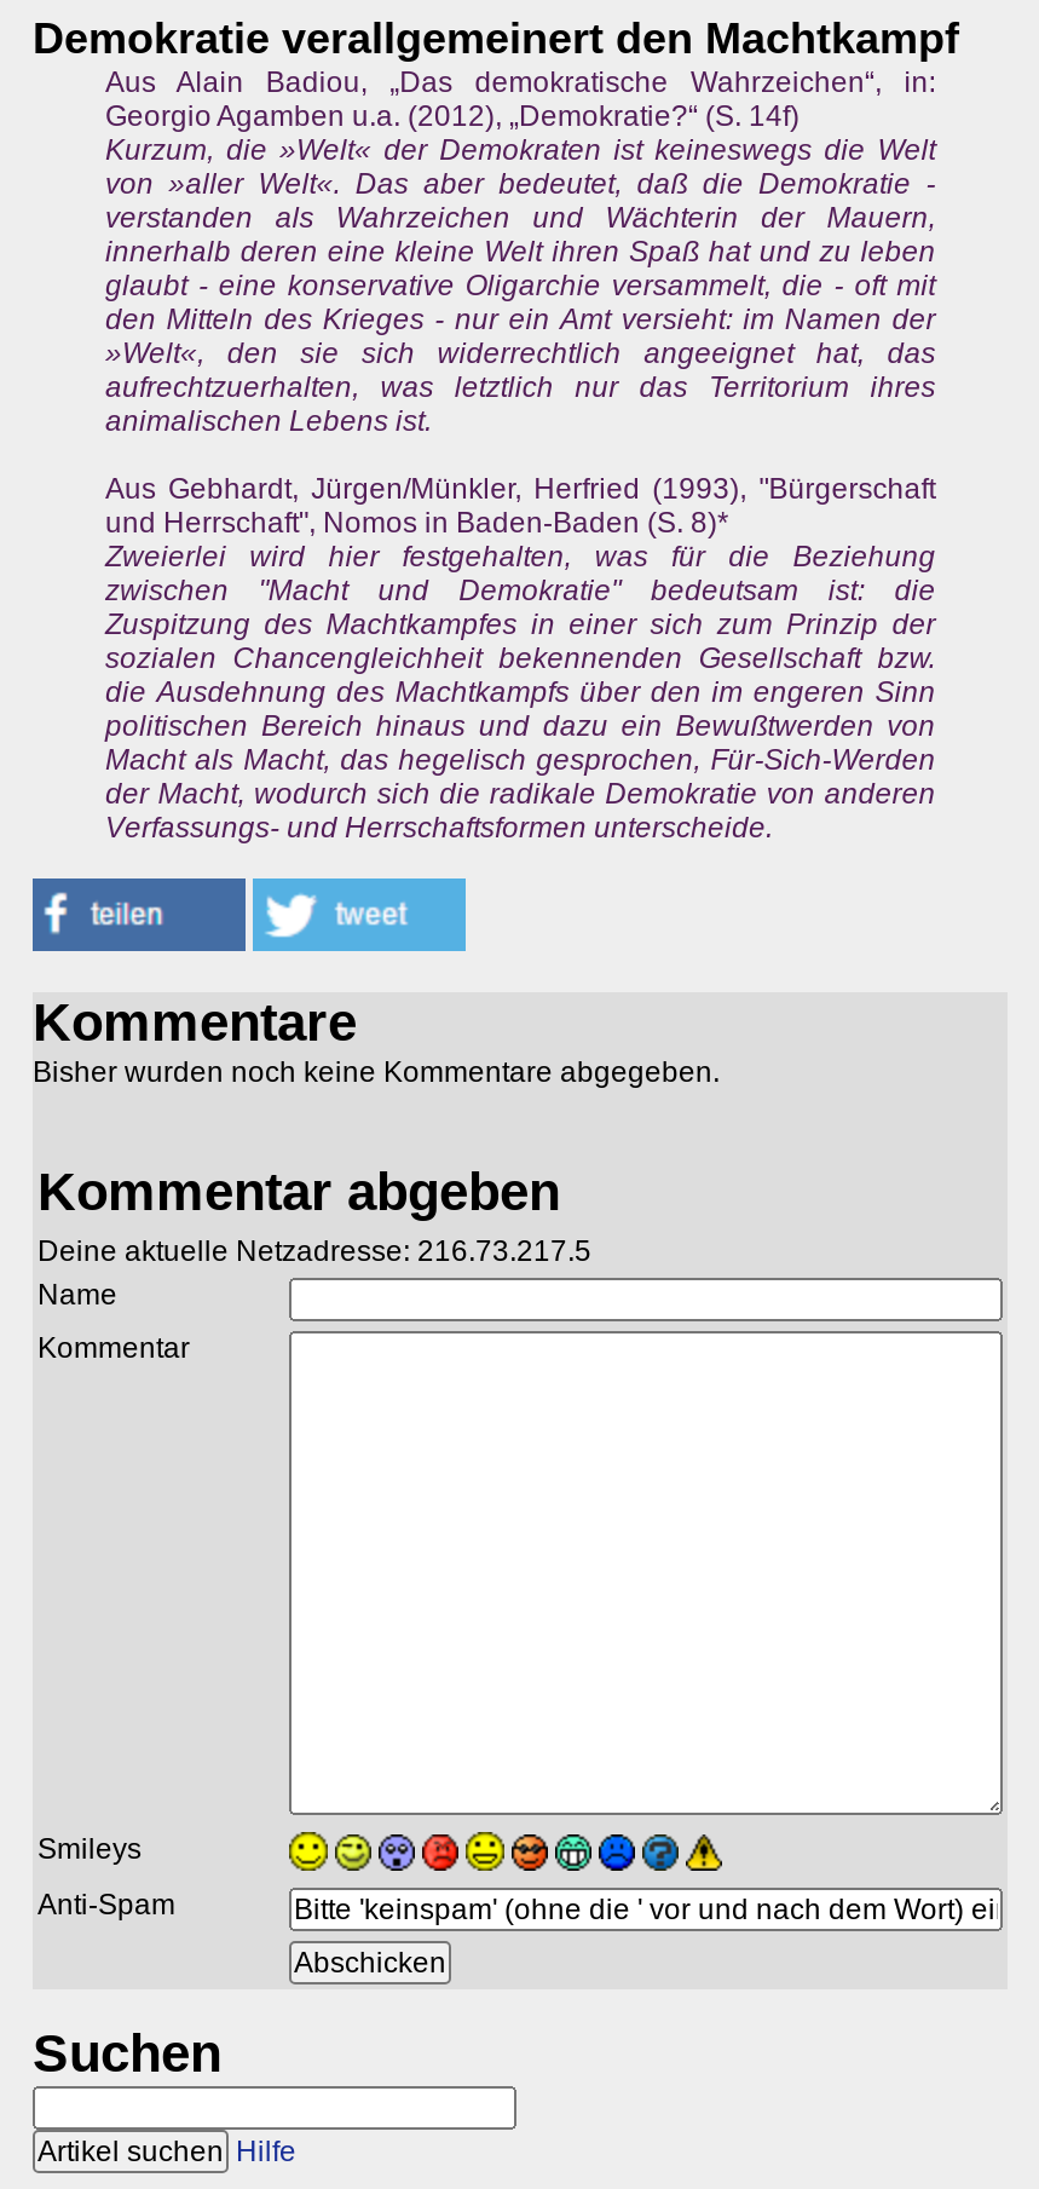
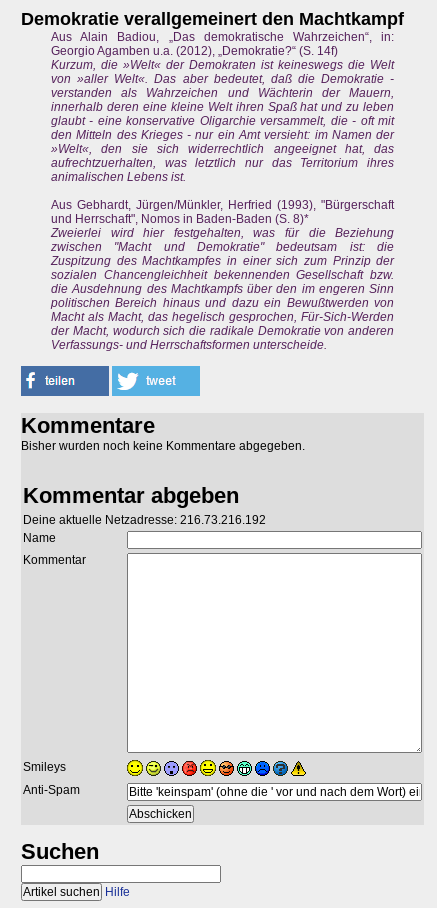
- Deine aktuelle Netzadresse: 216.73.217.5
+ Deine aktuelle Netzadresse: 216.73.216.192
